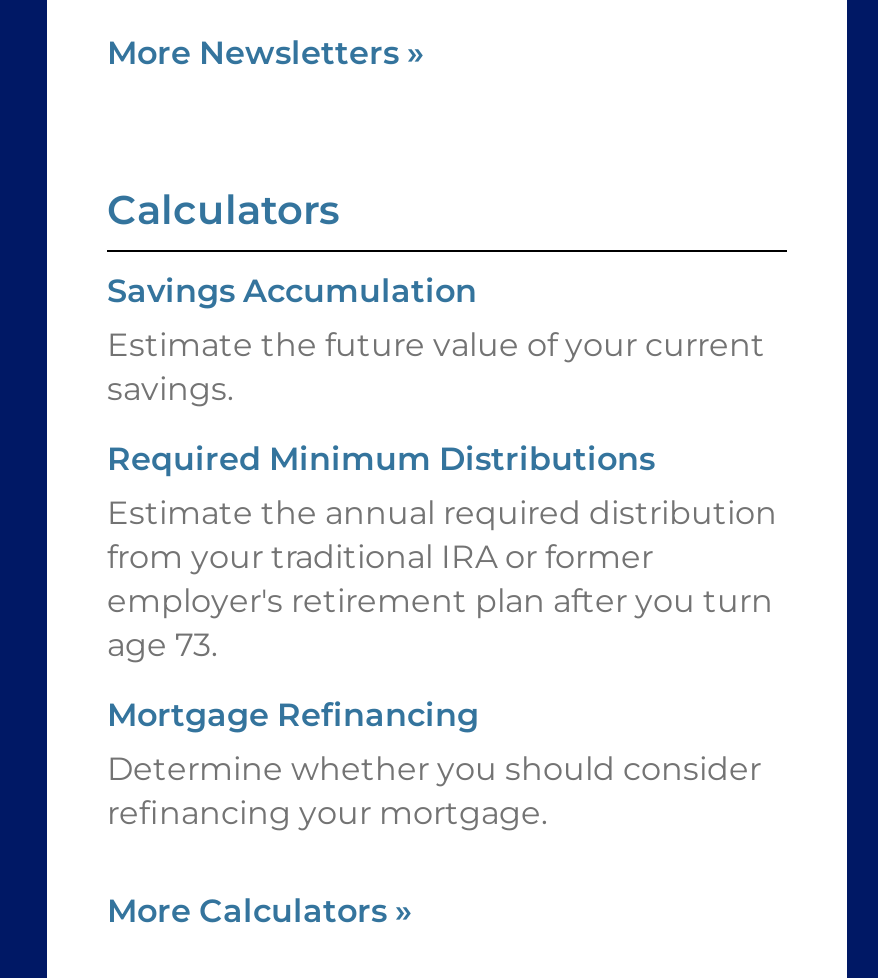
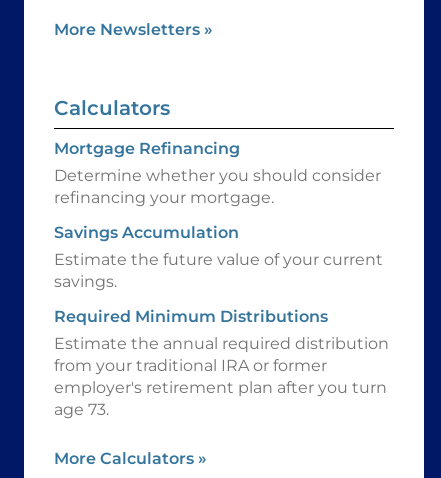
moved down: Savings Accumulation | Estimate the future value of your current | savings. | Required Minimum Distributions | Estimate the annual required distribution | from your traditional IRA or former | employer's retirement plan after you turn | age 73.

moved up: Mortgage Refinancing | Determine whether you should consider | refinancing your mortgage.
